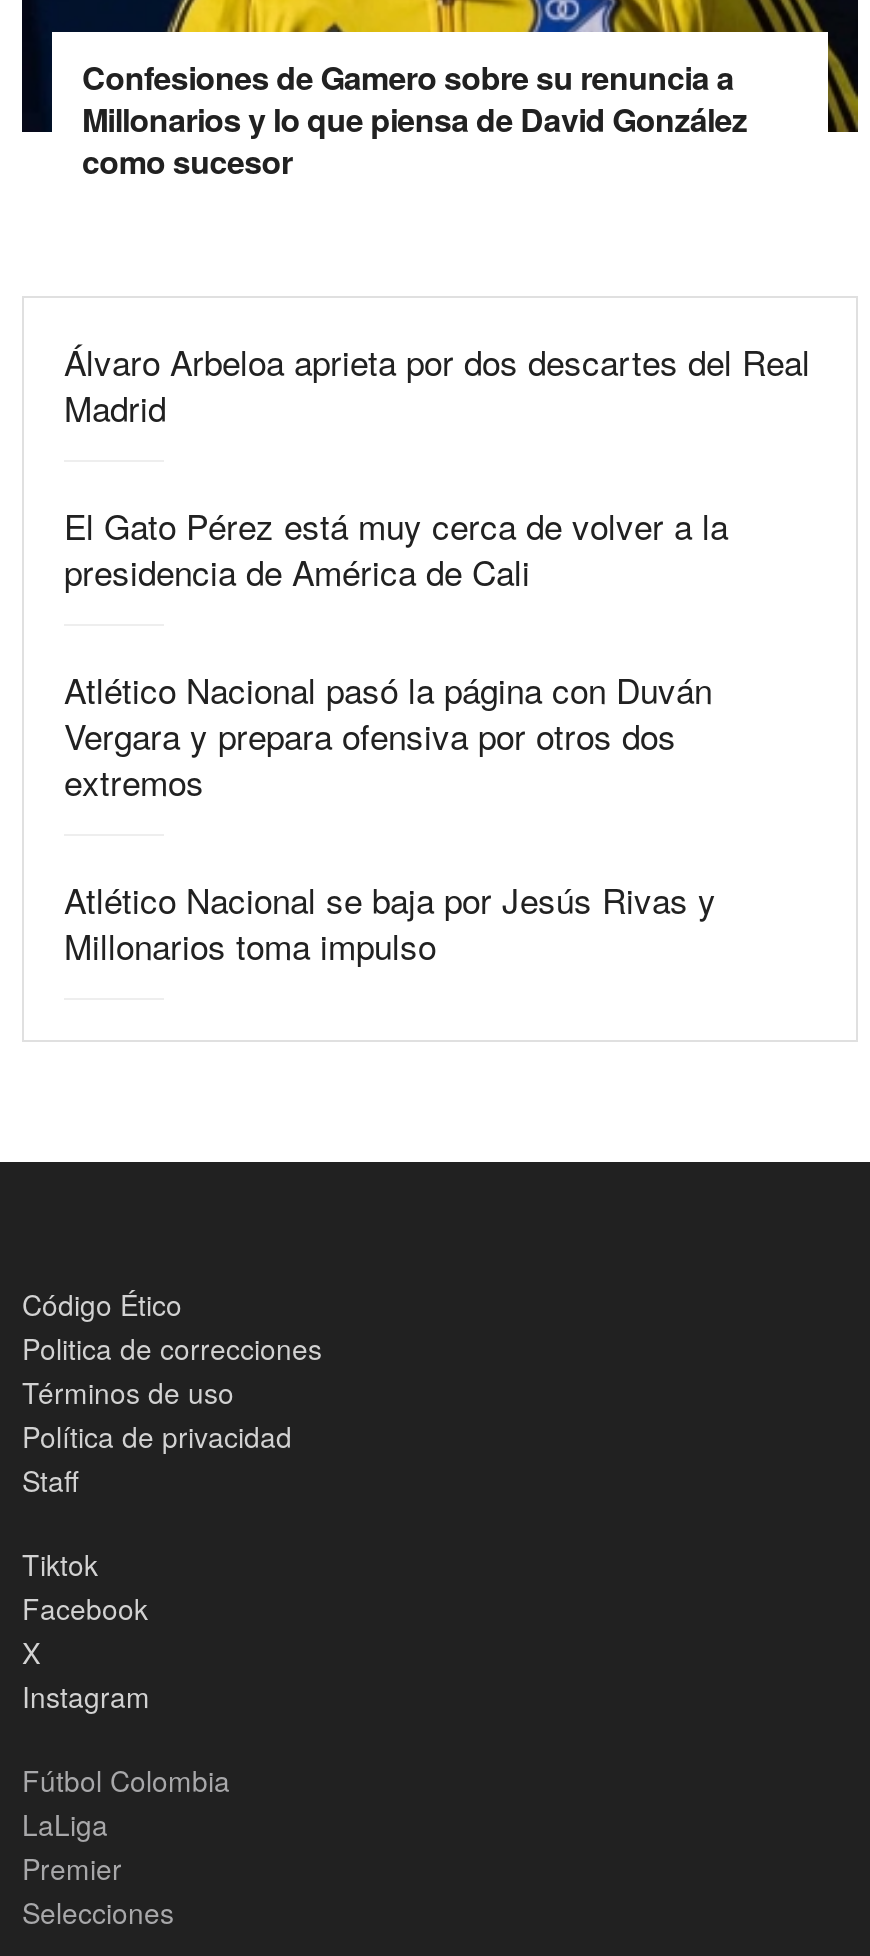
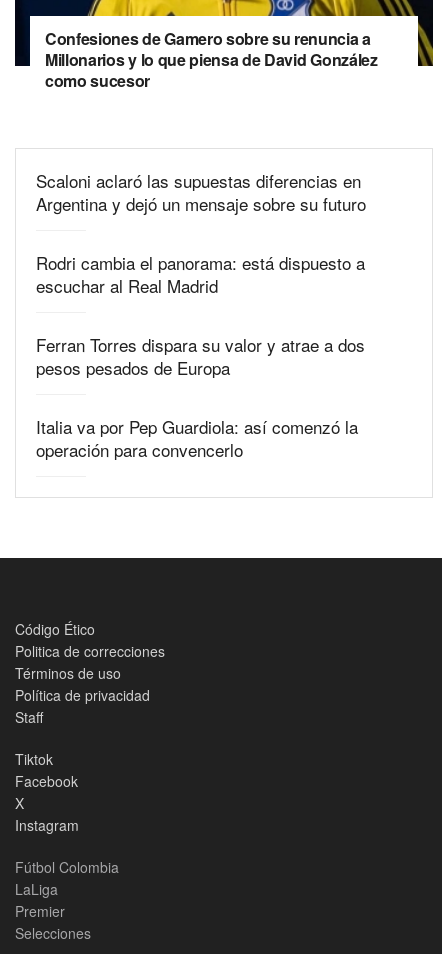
- Álvaro Arbeloa aprieta por dos descartes del Real
- Madrid
+ Scaloni aclaró las supuestas diferencias en
+ Argentina y dejó un mensaje sobre su futuro

- El Gato Pérez está muy cerca de volver a la
- presidencia de América de Cali
+ Rodri cambia el panorama: está dispuesto a
+ escuchar al Real Madrid

- Atlético Nacional pasó la página con Duván
- Vergara y prepara ofensiva por otros dos
- extremos
+ Ferran Torres dispara su valor y atrae a dos
+ pesos pesados de Europa

- Atlético Nacional se baja por Jesús Rivas y
- Millonarios toma impulso
+ Italia va por Pep Guardiola: así comenzó la
+ operación para convencerlo
